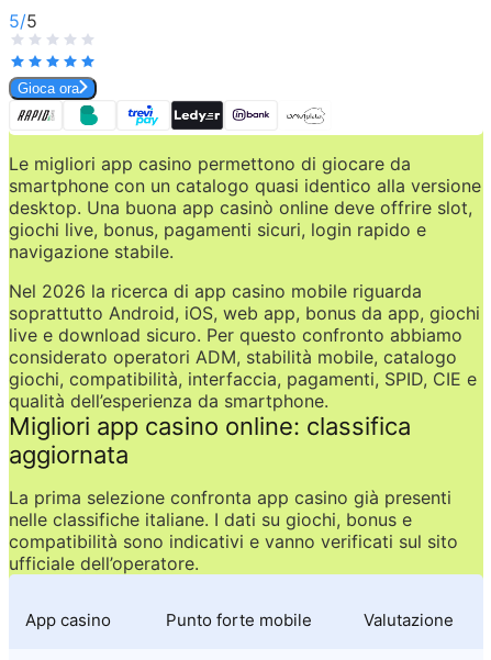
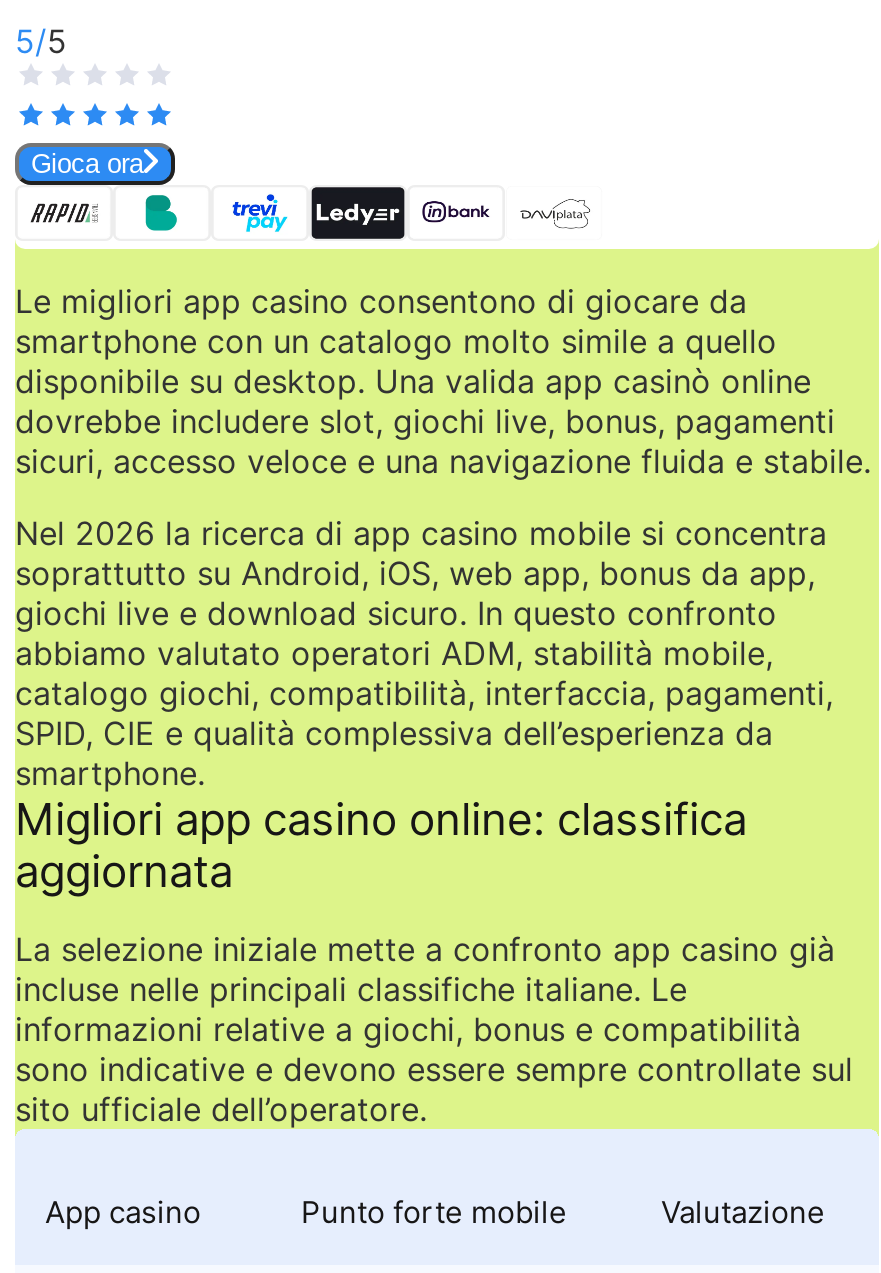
- Le migliori app casino permettono di giocare da
- smartphone con un catalogo quasi identico alla versione
- desktop. Una buona app casinò online deve offrire slot,
- giochi live, bonus, pagamenti sicuri, login rapido e
- navigazione stabile.
+ Le migliori app casino consentono di giocare da
+ smartphone con un catalogo molto simile a quello
+ disponibile su desktop. Una valida app casinò online
+ dovrebbe includere slot, giochi live, bonus, pagamenti
+ sicuri, accesso veloce e una navigazione fluida e stabile.

- Nel 2026 la ricerca di app casino mobile riguarda
- soprattutto Android, iOS, web app, bonus da app, giochi
- live e download sicuro. Per questo confronto abbiamo
- considerato operatori ADM, stabilità mobile, catalogo
- giochi, compatibilità, interfaccia, pagamenti, SPID, CIE e
- qualità dell’esperienza da smartphone.
+ Nel 2026 la ricerca di app casino mobile si concentra
+ soprattutto su Android, iOS, web app, bonus da app,
+ giochi live e download sicuro. In questo confronto
+ abbiamo valutato operatori ADM, stabilità mobile,
+ catalogo giochi, compatibilità, interfaccia, pagamenti,
+ SPID, CIE e qualità complessiva dell’esperienza da
+ smartphone.

- La prima selezione confronta app casino già presenti
- nelle classifiche italiane. I dati su giochi, bonus e
- compatibilità sono indicativi e vanno verificati sul sito
- ufficiale dell’operatore.
+ La selezione iniziale mette a confronto app casino già
+ incluse nelle principali classifiche italiane. Le
+ informazioni relative a giochi, bonus e compatibilità
+ sono indicative e devono essere sempre controllate sul
+ sito ufficiale dell’operatore.
